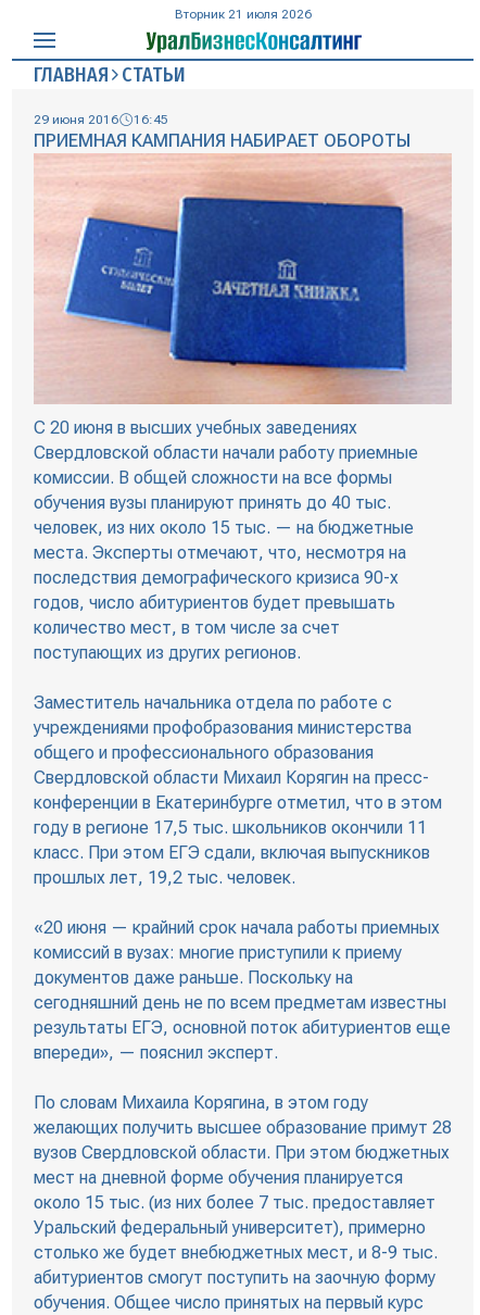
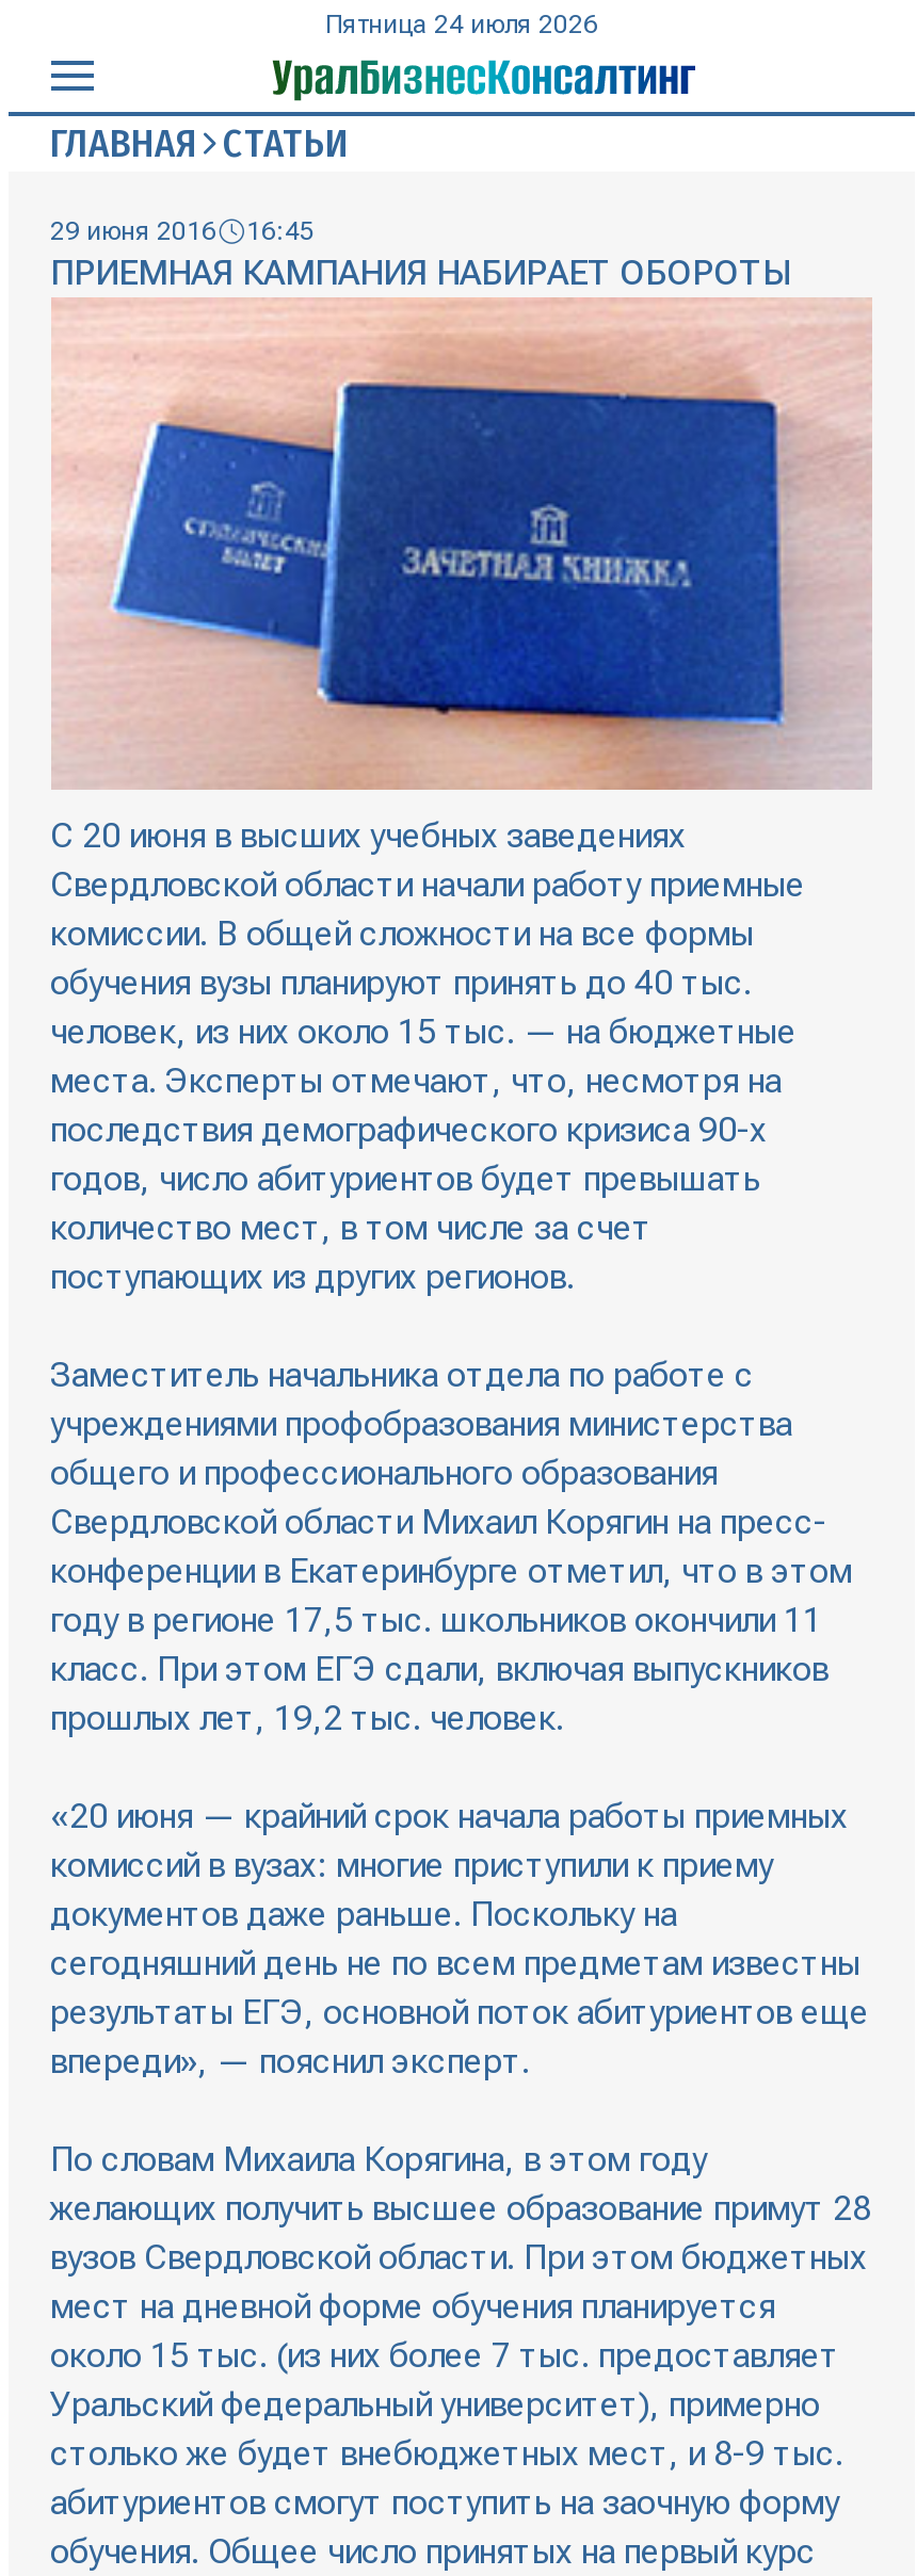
- Вторник 21 июля 2026
+ Пятница 24 июля 2026
